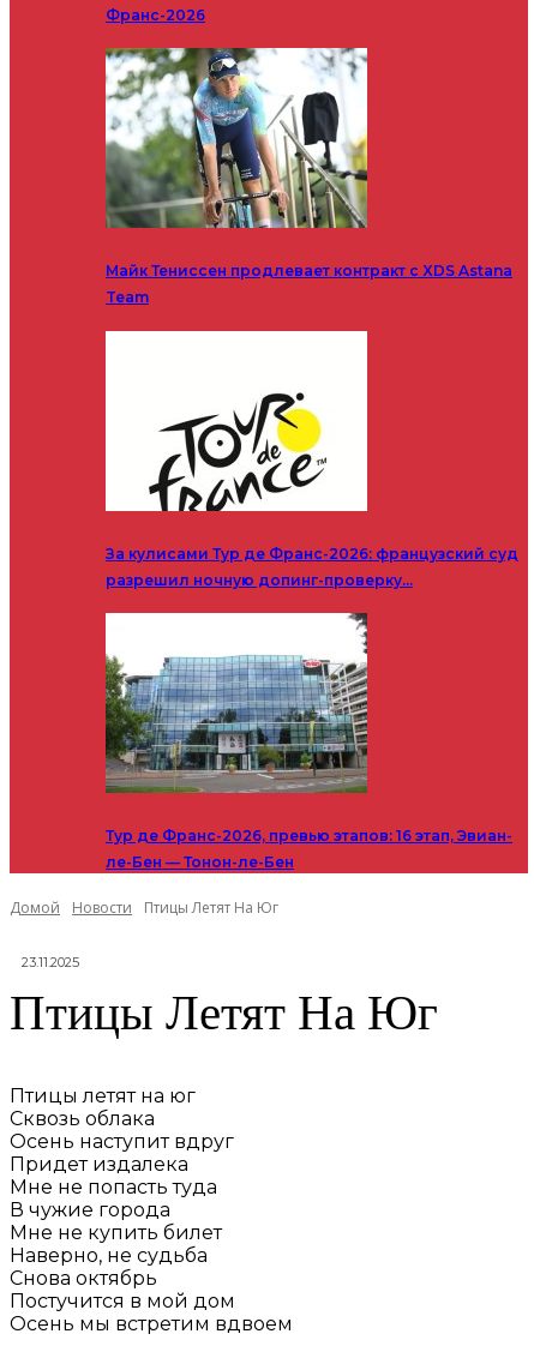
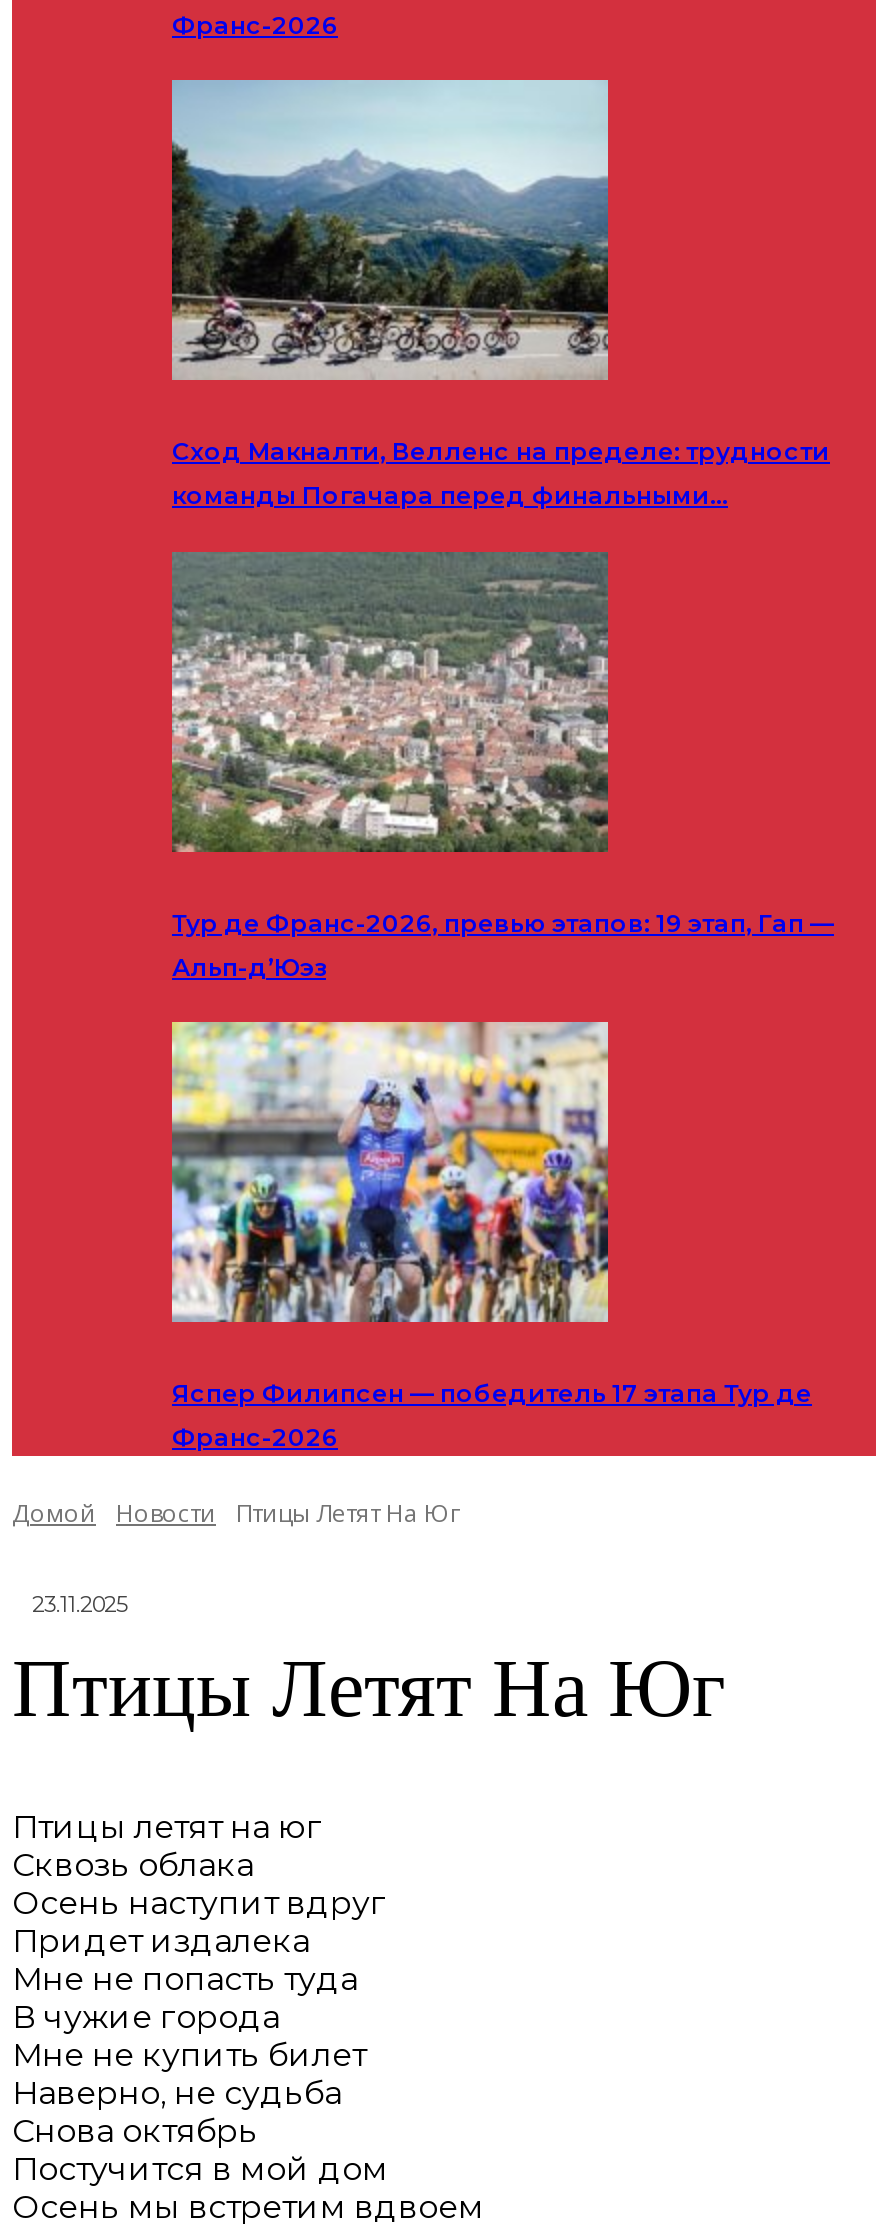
- [image]
- Майк Тениссен продлевает контракт с XDS Astana
+ [image]
+ Сход Макналти, Велленс на пределе: трудности

- Team
+ команды Погачара перед финальными…

- [image]
- За кулисами Тур де Франс-2026: французский суд
+ [image]
+ Тур де Франс-2026, превью этапов: 19 этап, Гап —

- разрешил ночную допинг-проверку…
+ Альп-д’Юэз

- [image]
- Тур де Франс-2026, превью этапов: 16 этап, Эвиан-
+ [image]
+ Яспер Филипсен — победитель 17 этапа Тур де

- ле-Бен — Тонон-ле-Бен
+ Франс-2026
